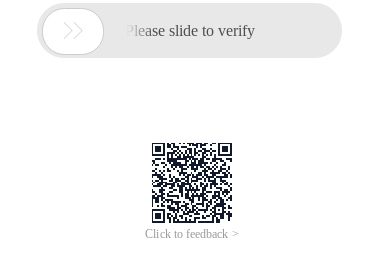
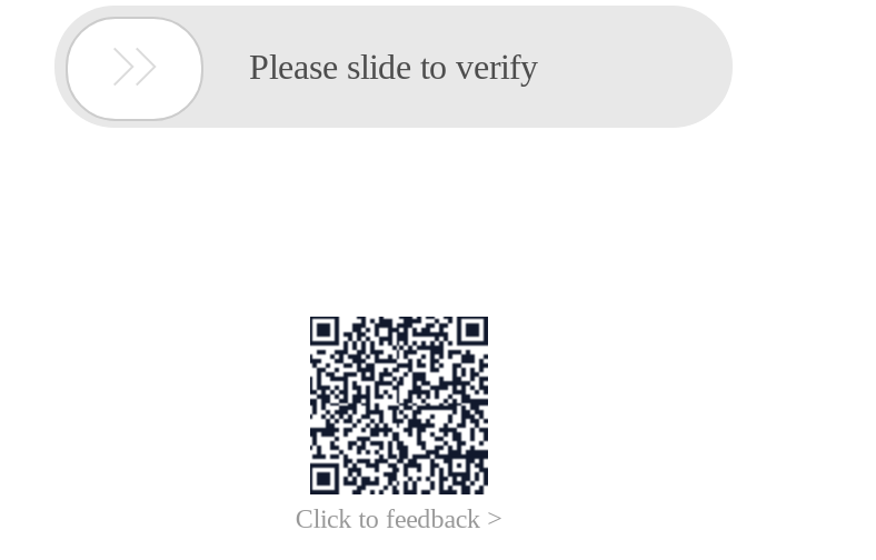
- [image]
+ [image]
